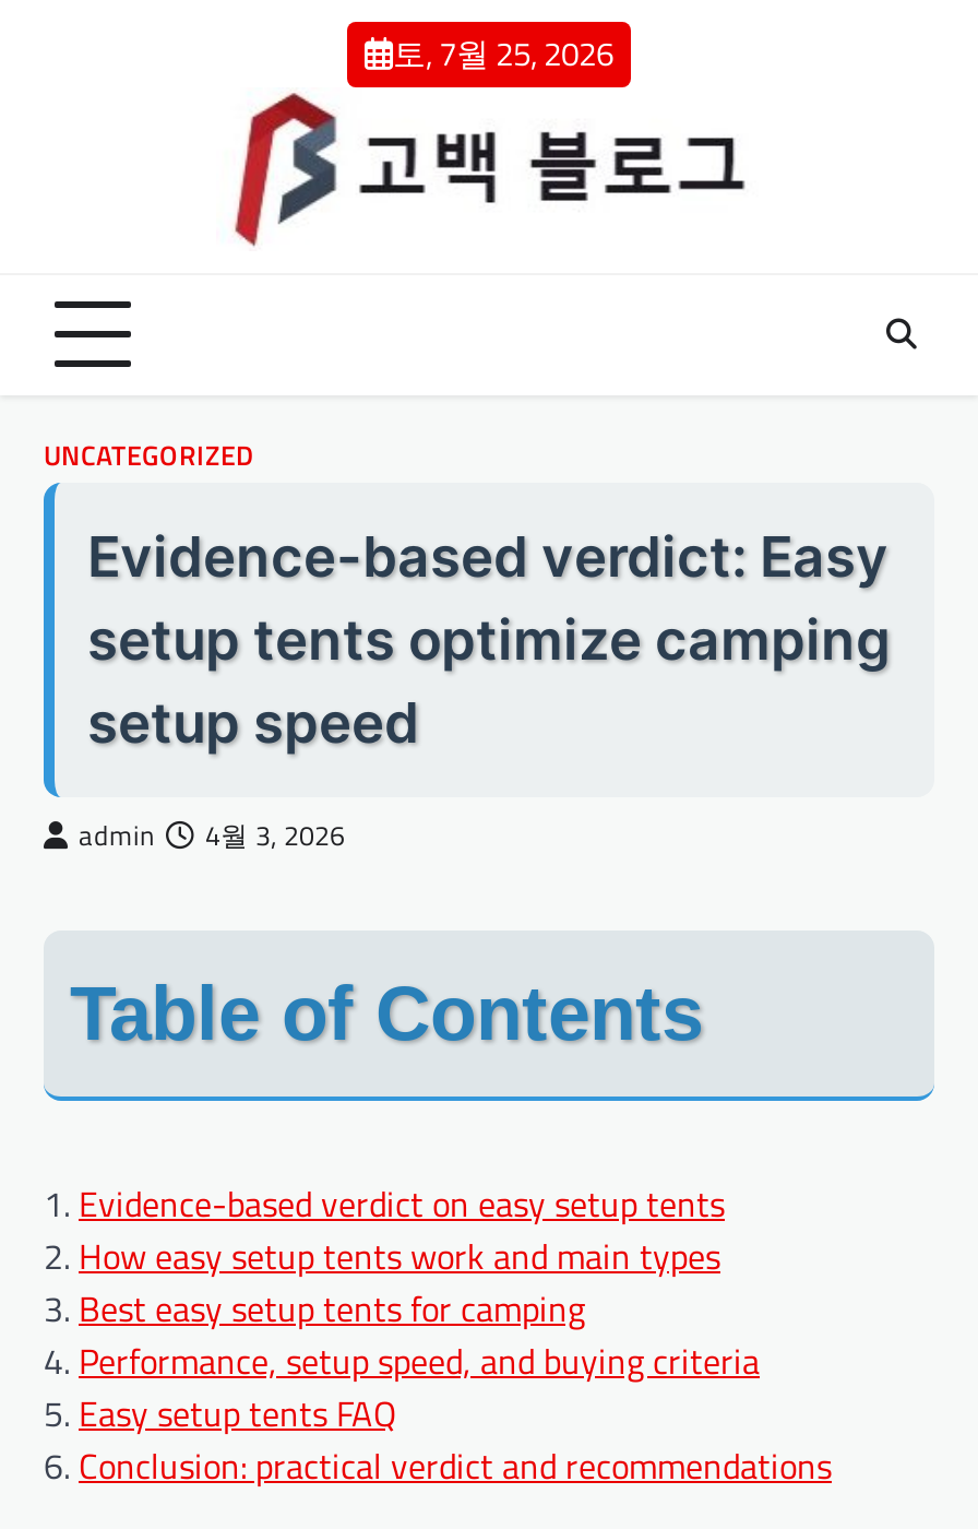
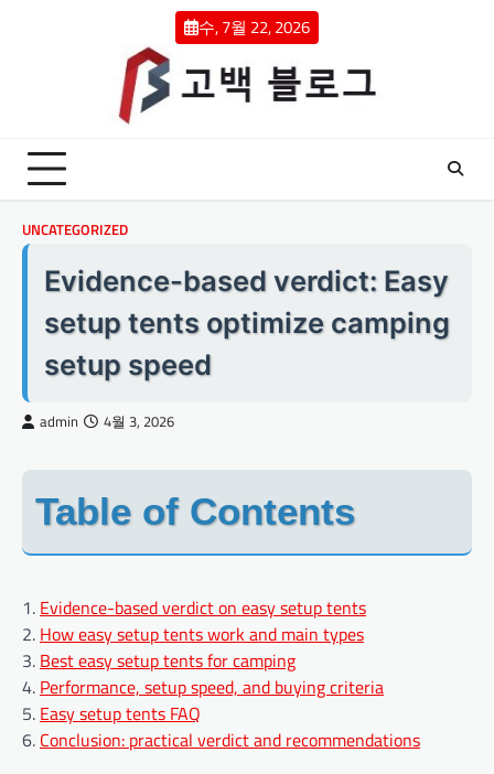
- 토, 7월 25, 2026
+ 수, 7월 22, 2026
